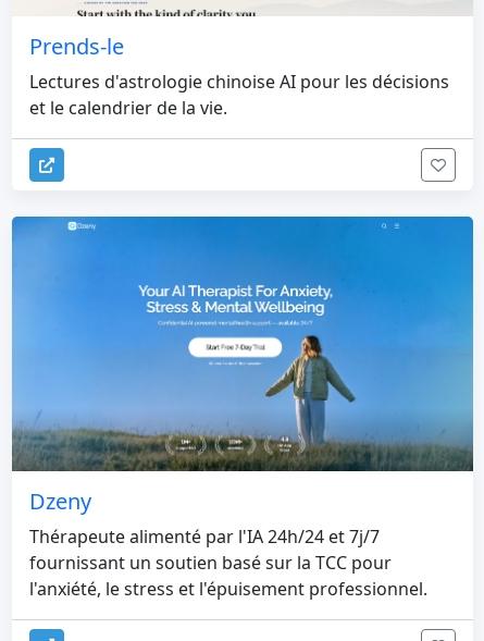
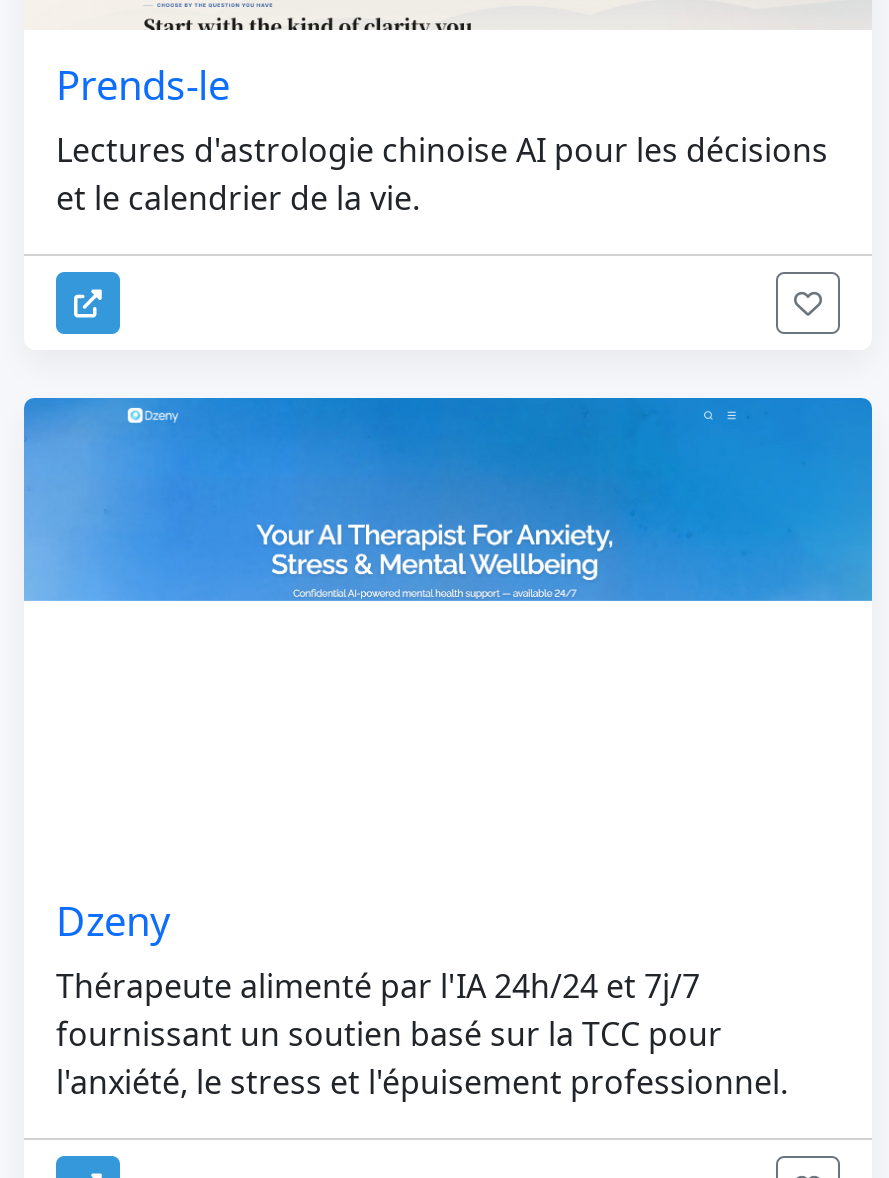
- [image]
